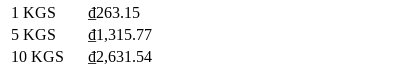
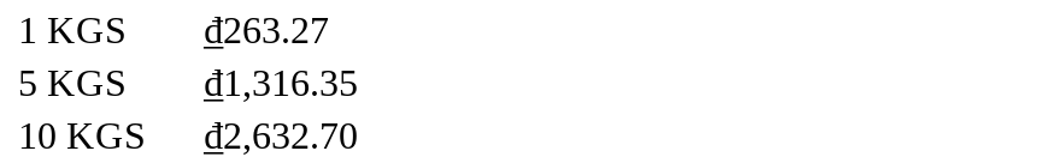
- 1 KGS ₫263.15
+ 1 KGS ₫263.27

- 5 KGS ₫1,315.77
+ 5 KGS ₫1,316.35

- 10 KGS ₫2,631.54
+ 10 KGS ₫2,632.70
